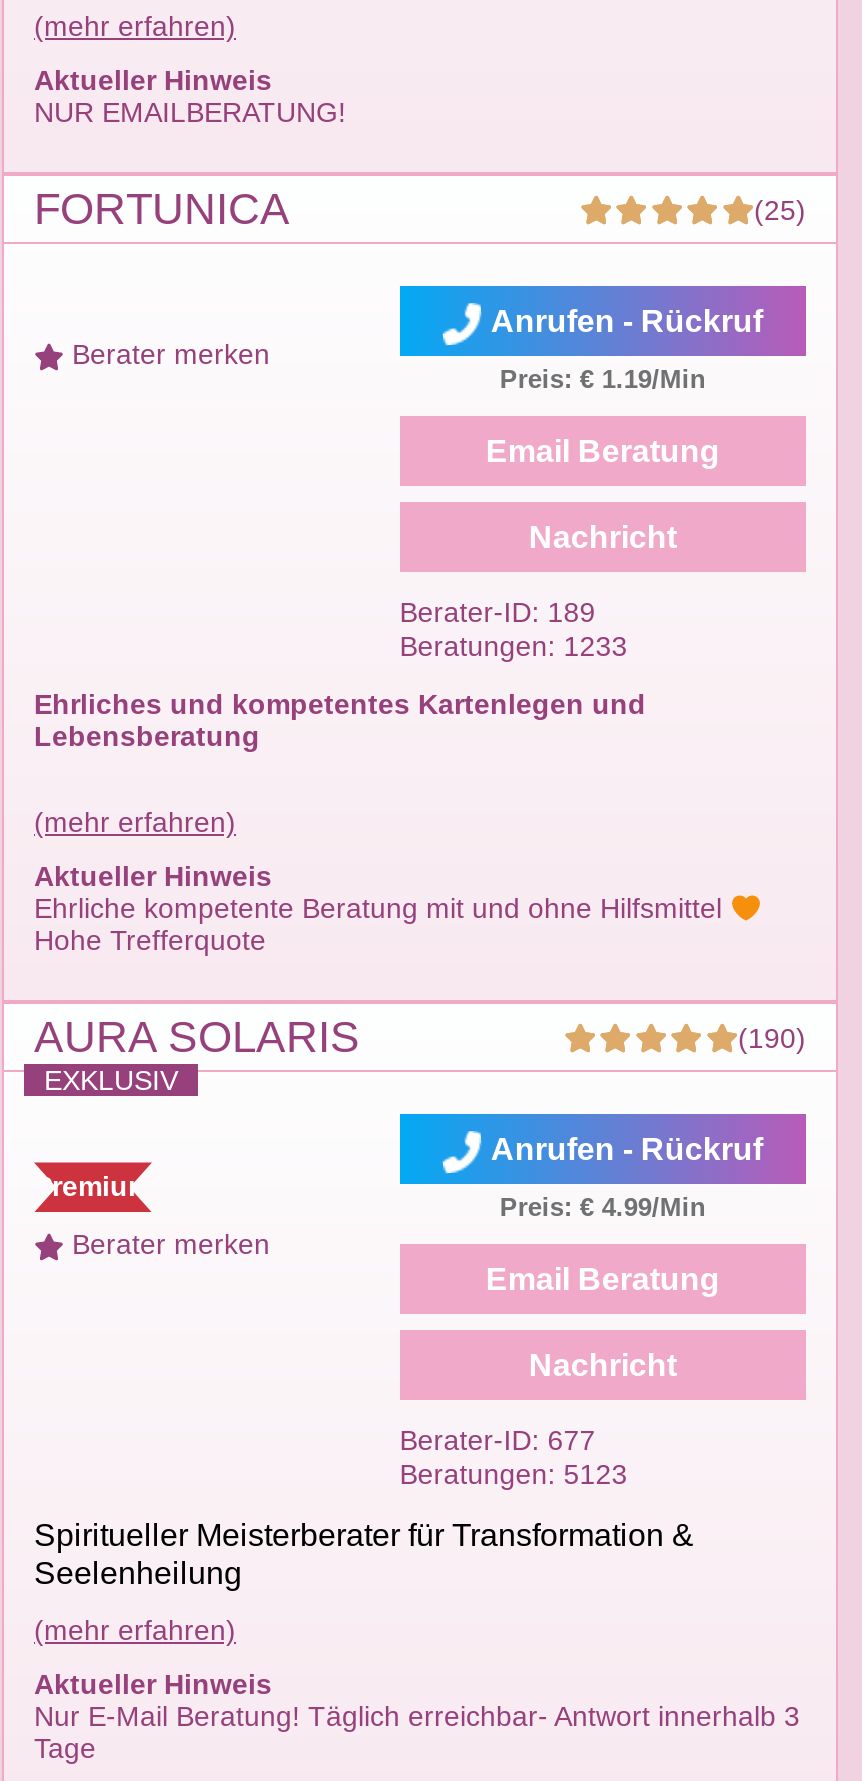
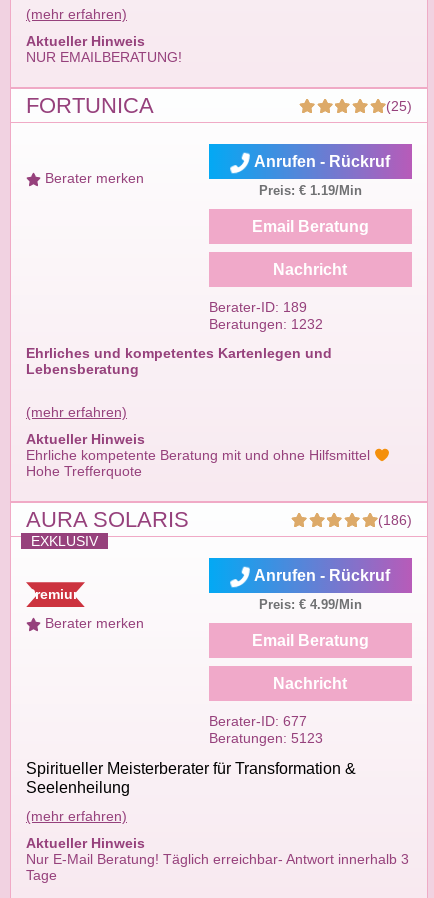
- Beratungen: 1233
+ Beratungen: 1232

- (190)
+ (186)
